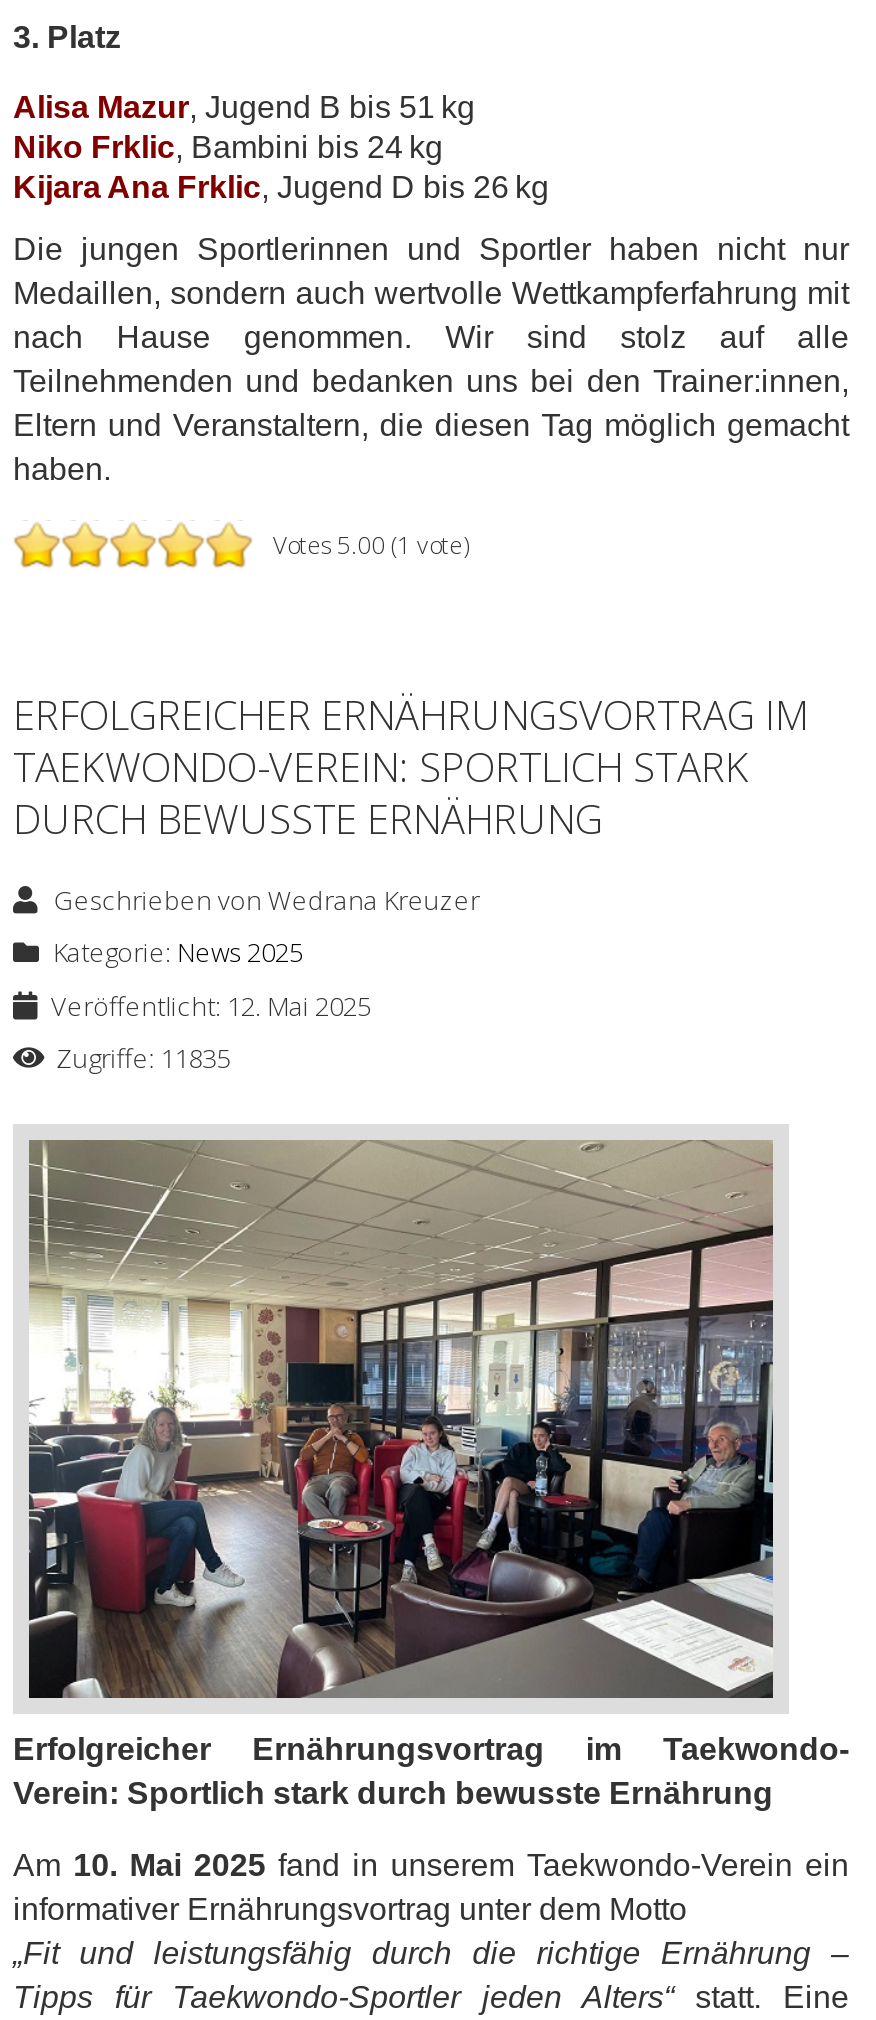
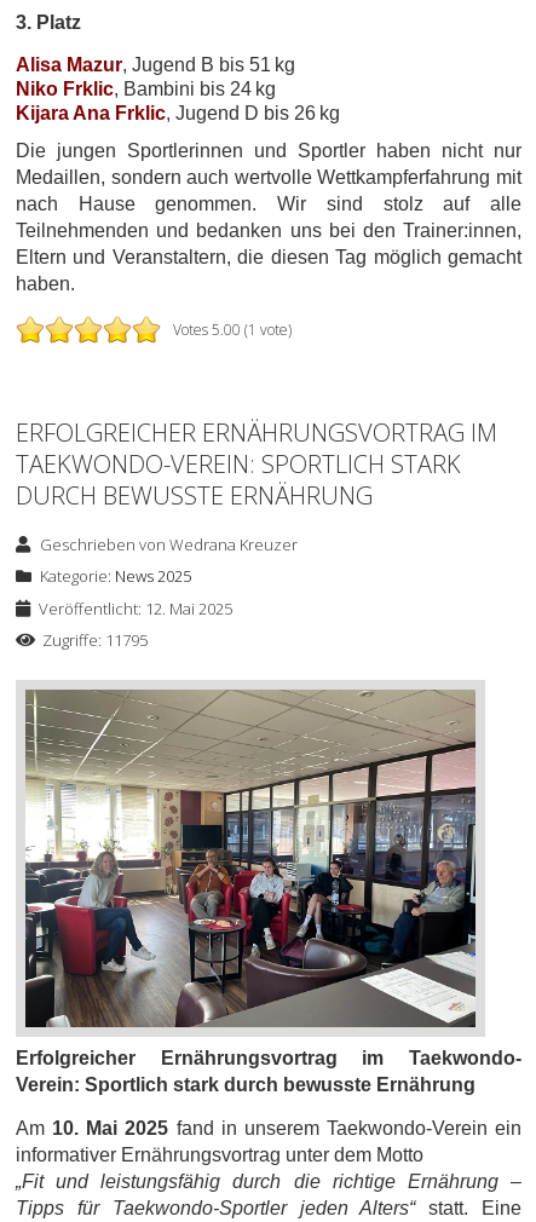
- Zugriffe: 11835
+ Zugriffe: 11795
